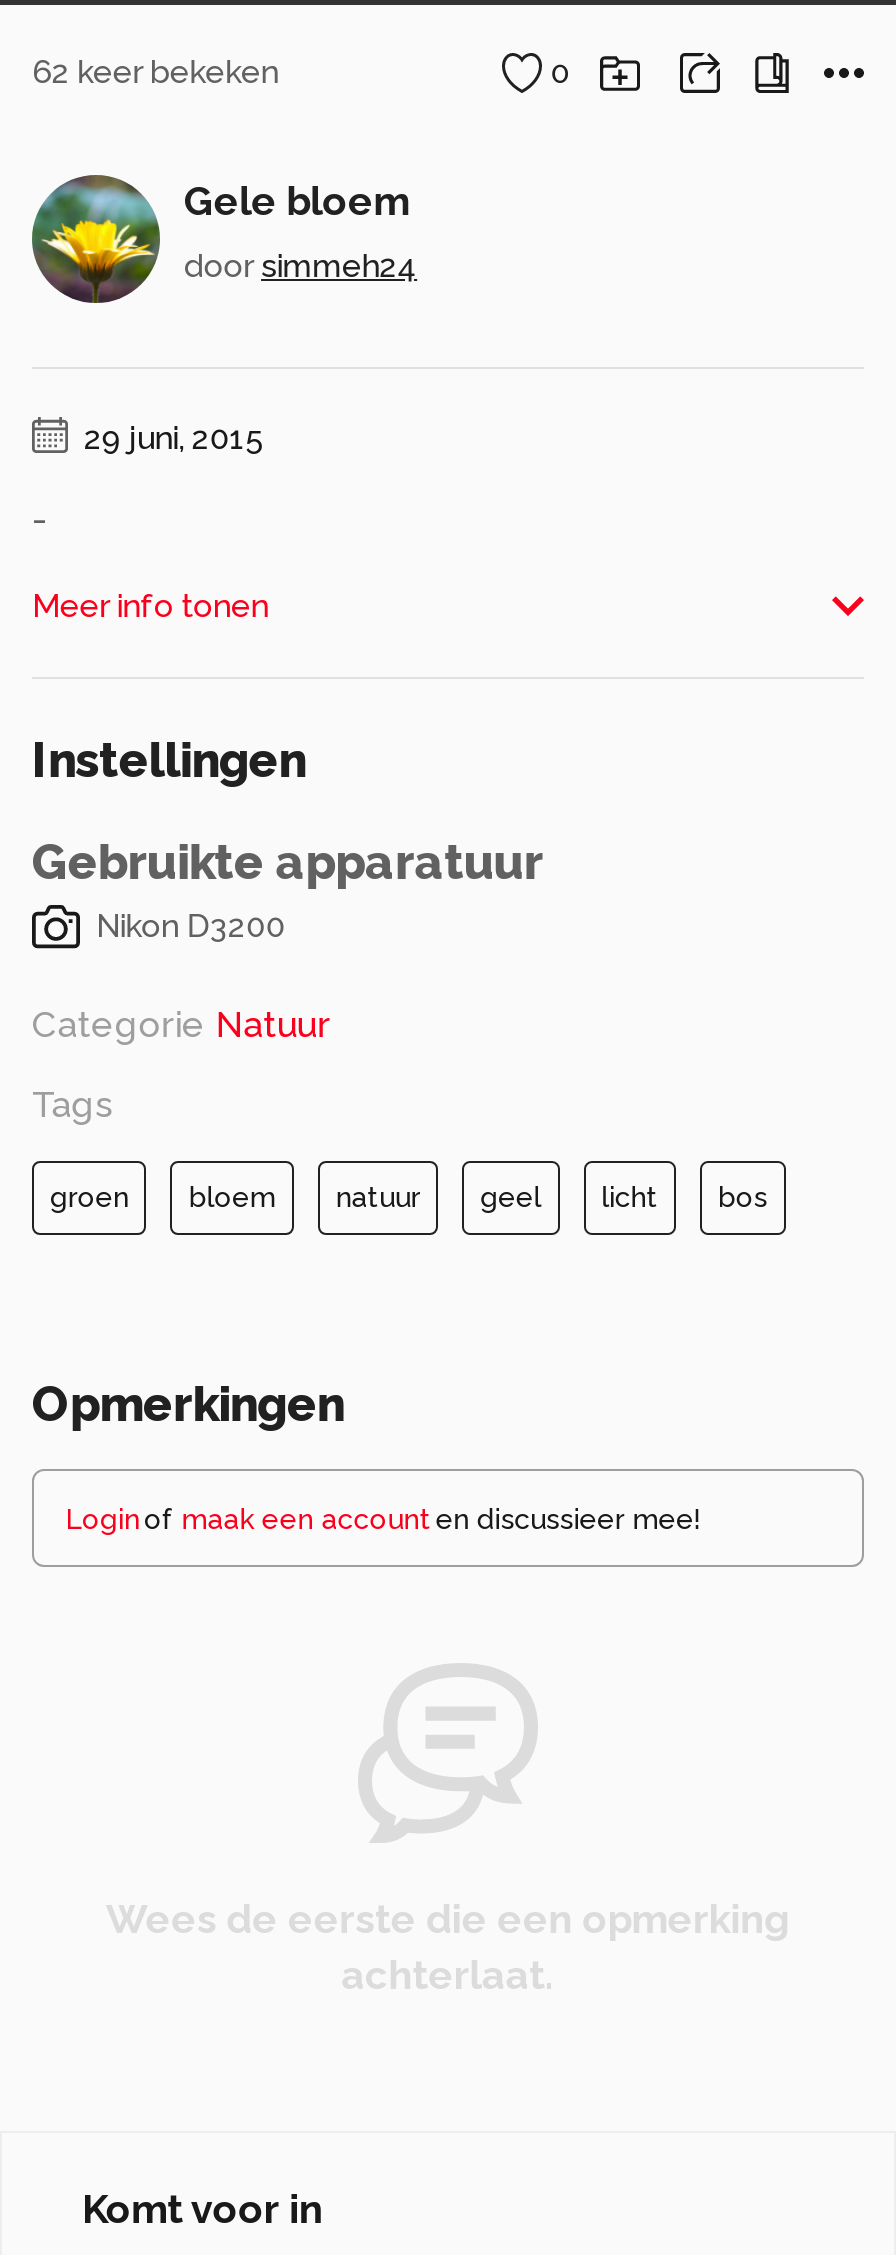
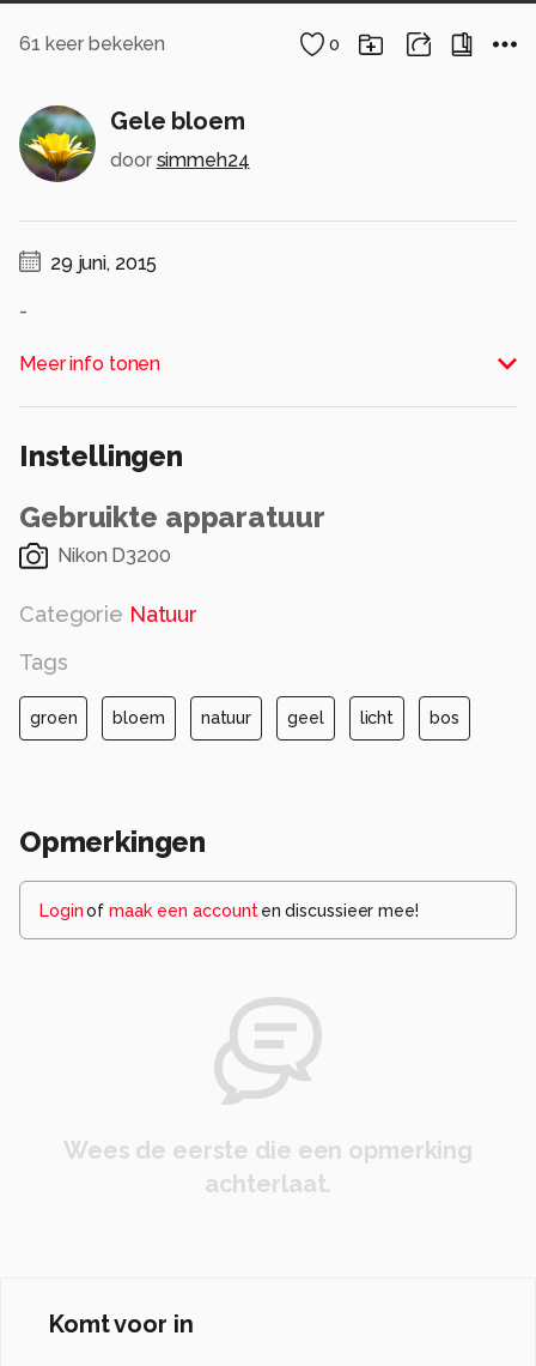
- 62 keer bekeken
+ 61 keer bekeken
